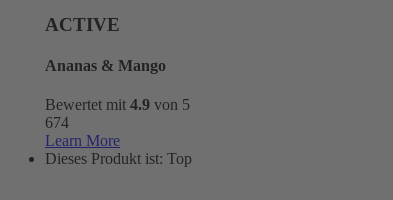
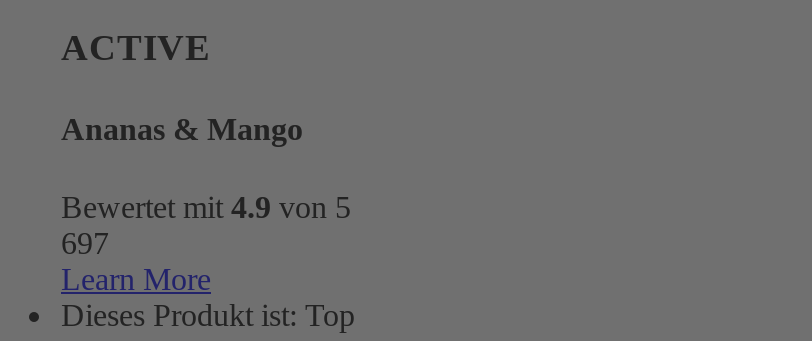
- 674
+ 697
